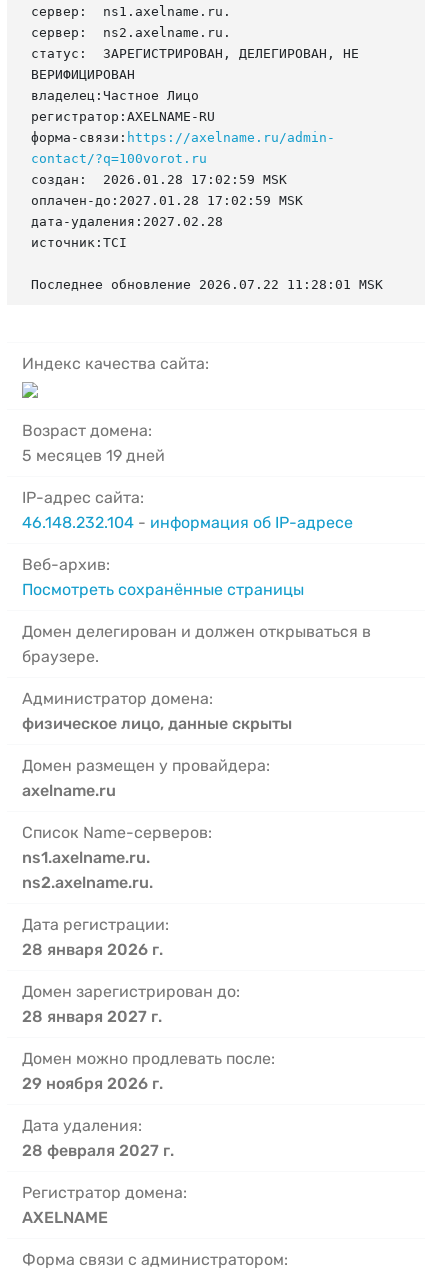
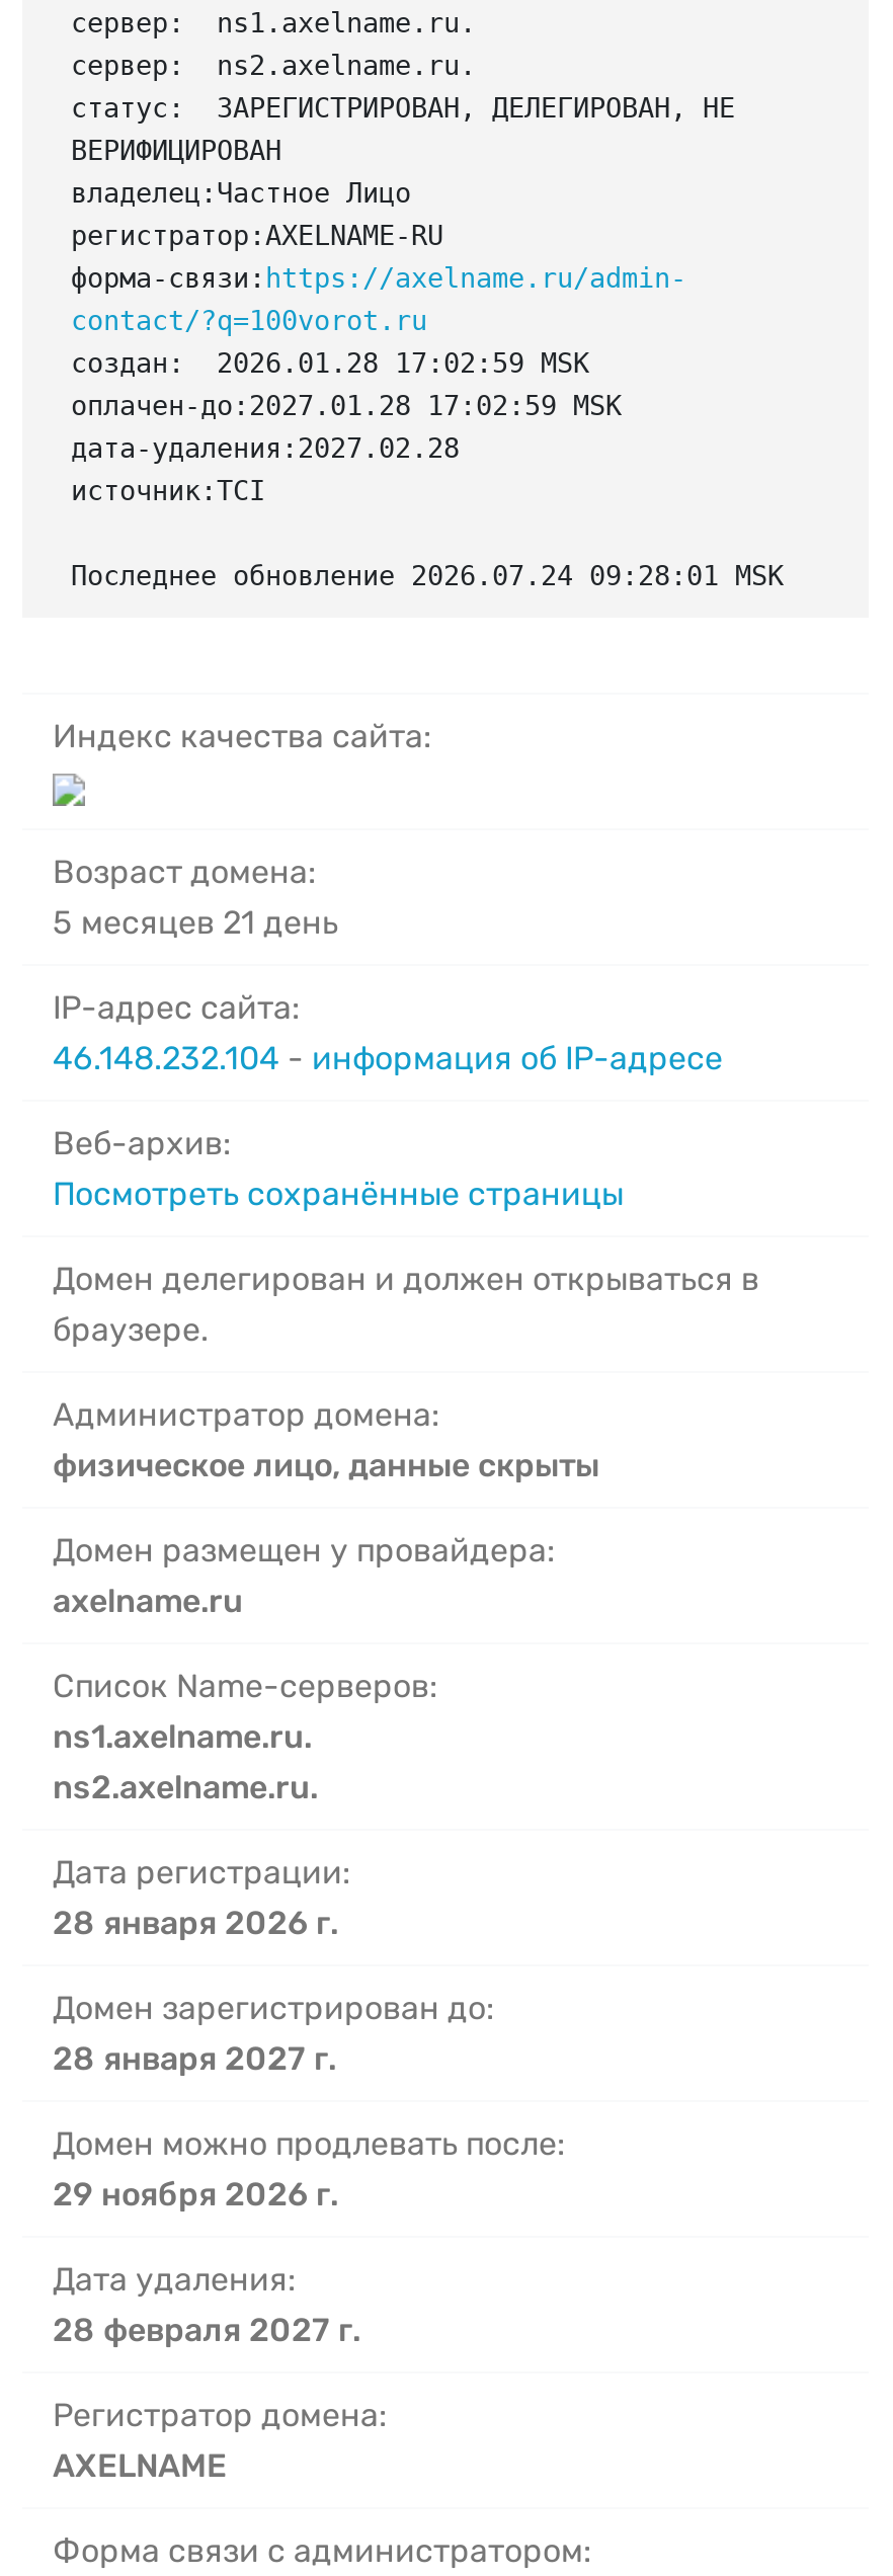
- Последнее обновление 2026.07.22 11:28:01 MSK
+ Последнее обновление 2026.07.24 09:28:01 MSK

- 5 месяцев 19 дней
+ 5 месяцев 21 день
